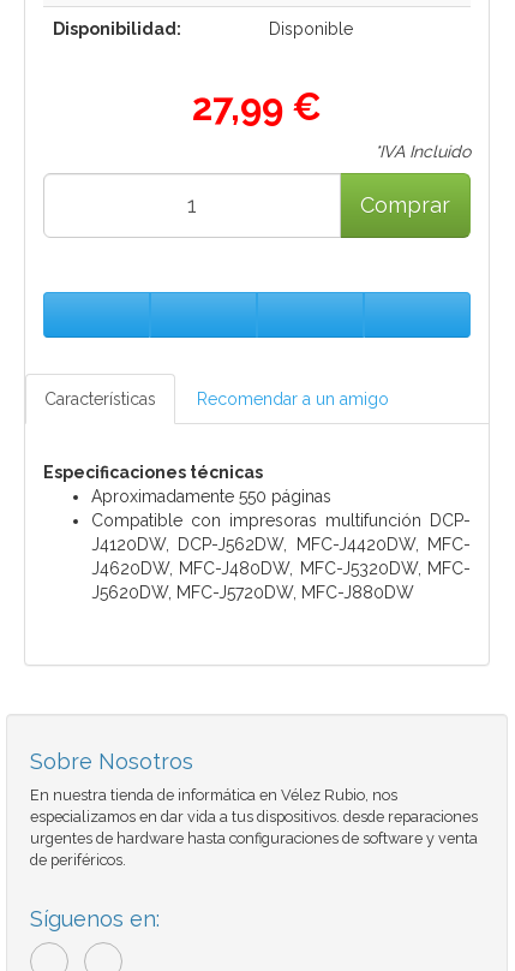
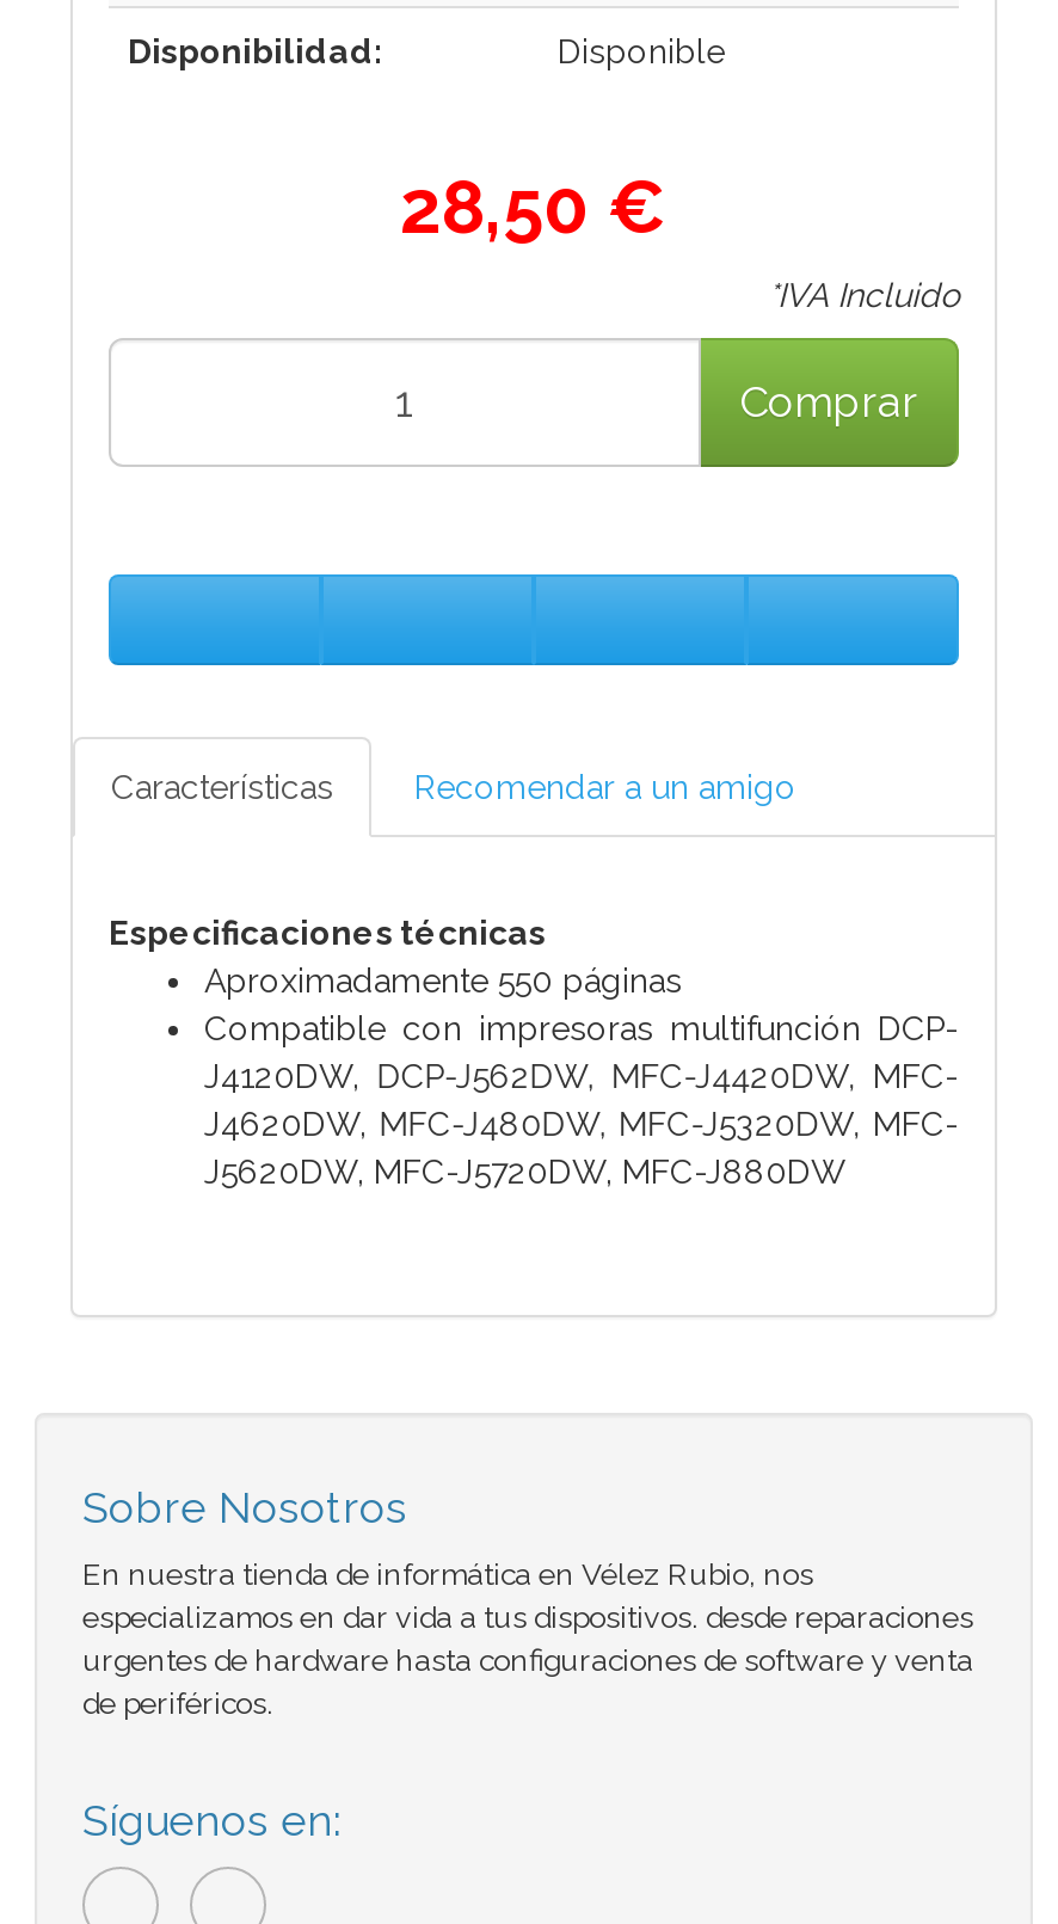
- 27,99 €
+ 28,50 €
